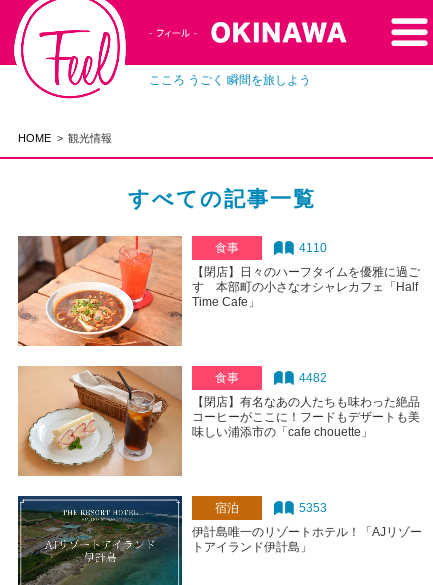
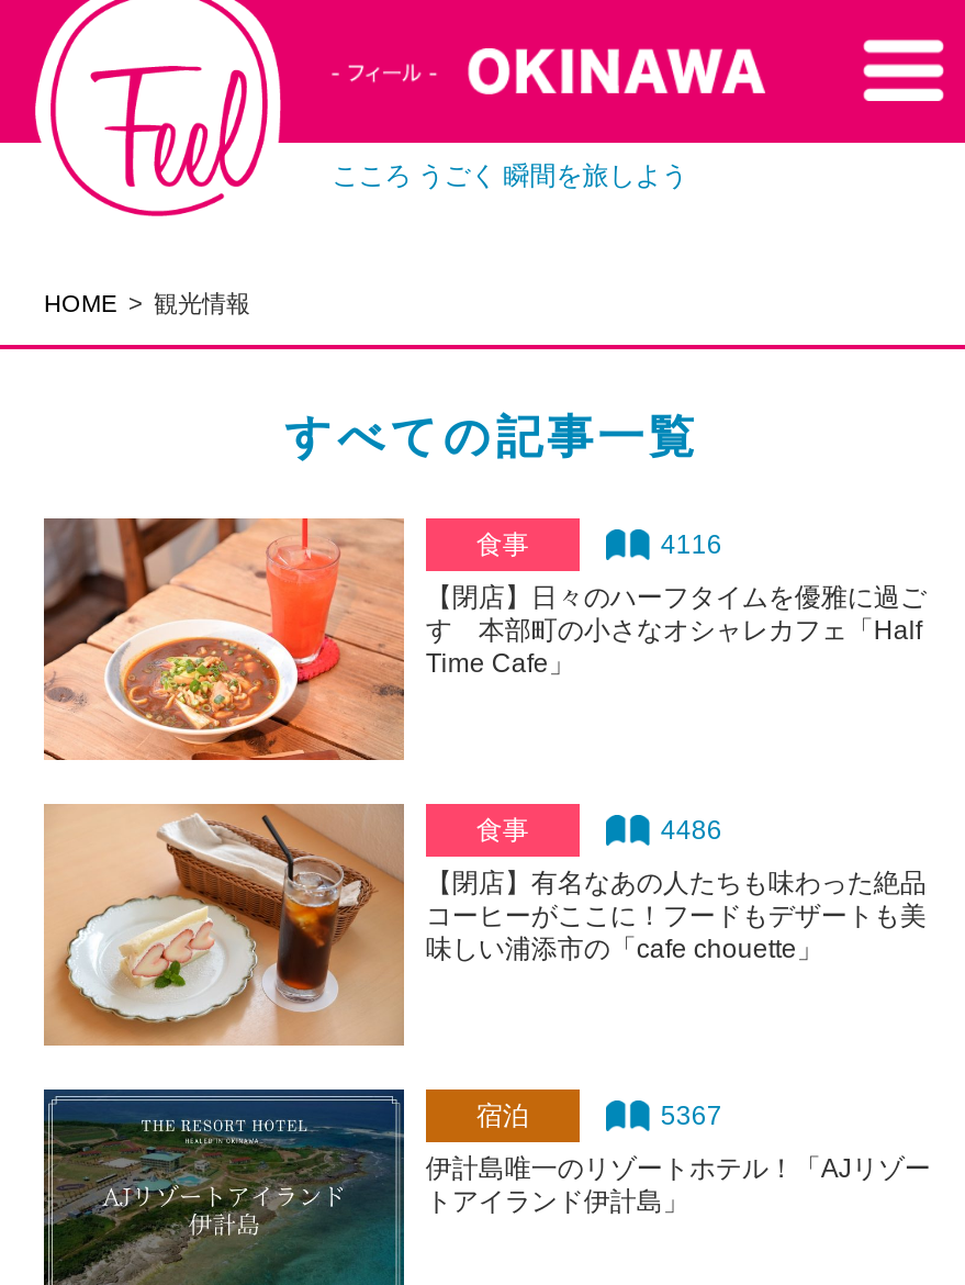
- 4110
+ 4116

- 4482
+ 4486

- 5353
+ 5367
